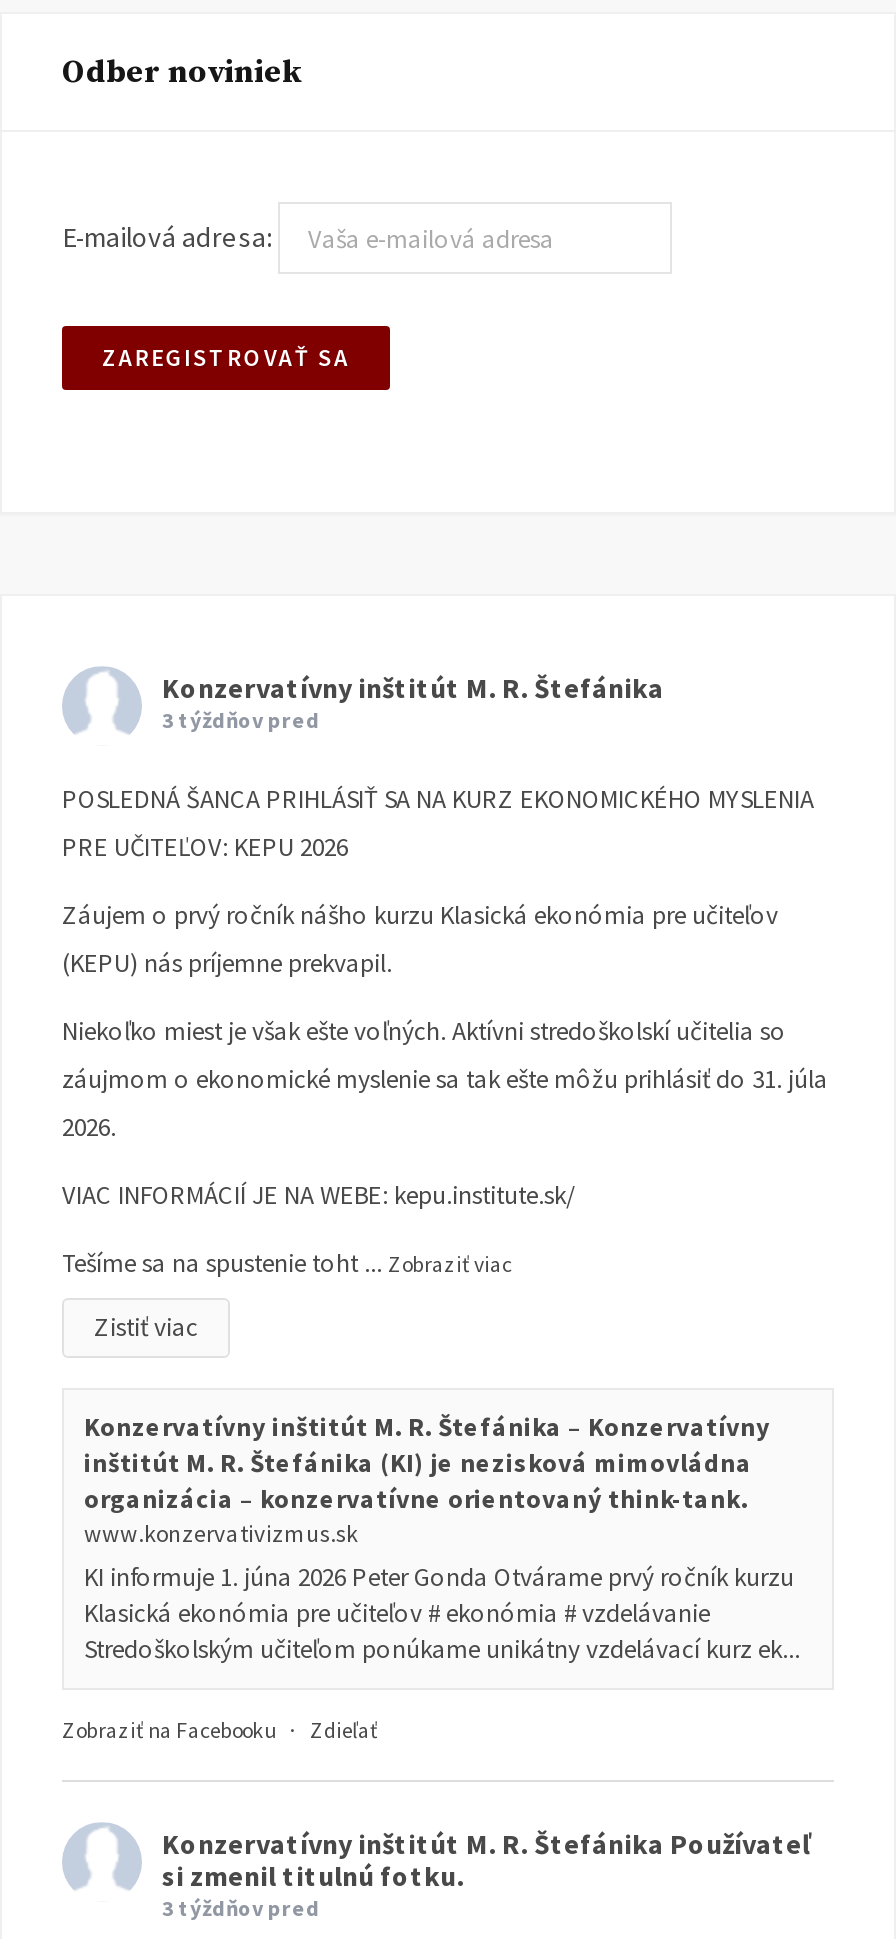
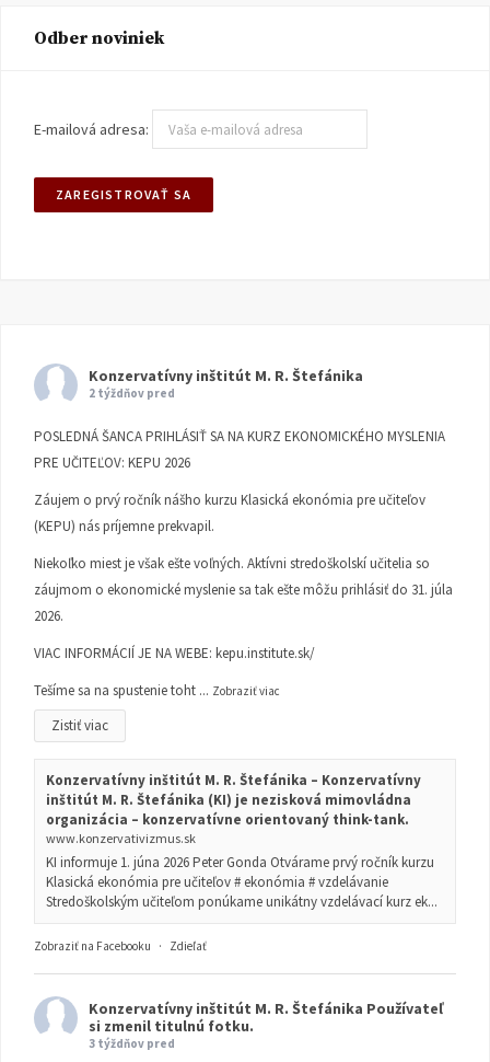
- 3 týždňov pred
+ 2 týždňov pred
